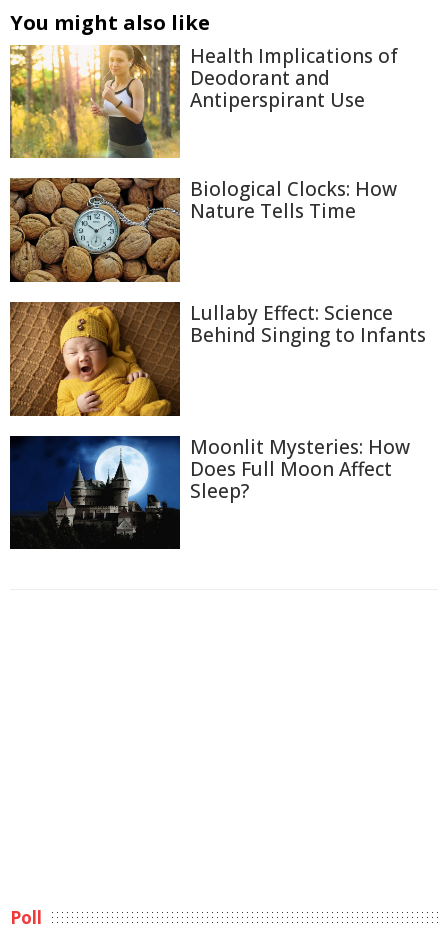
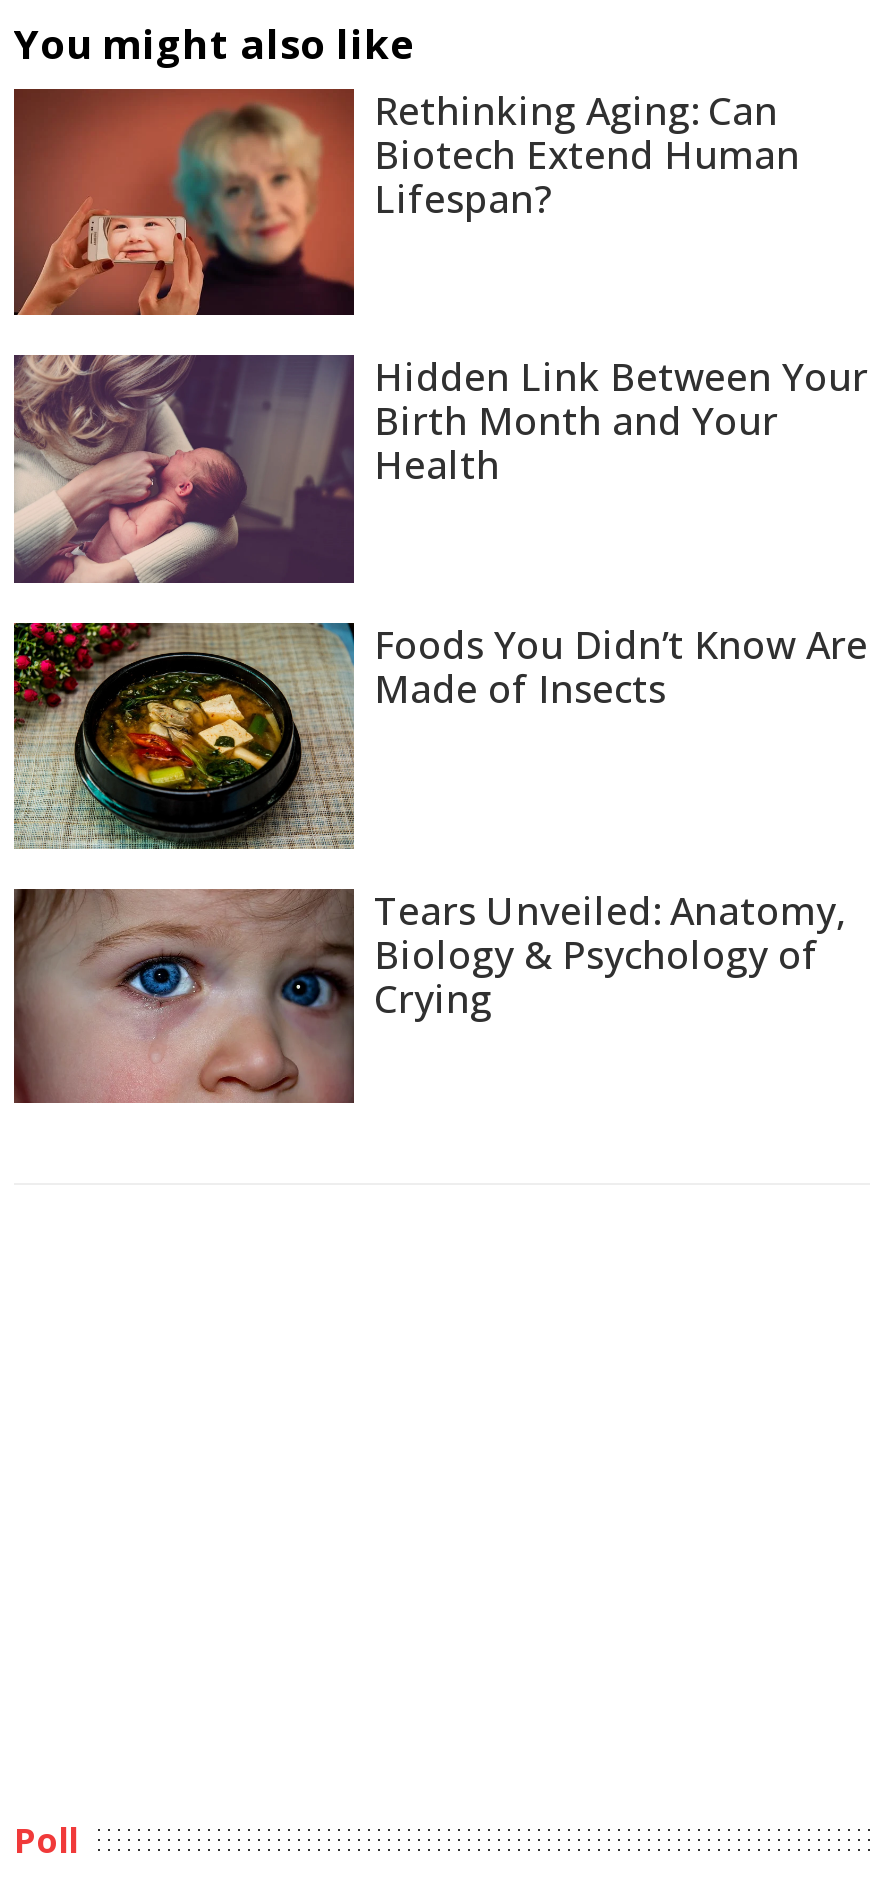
- [image]
- Health Implications of
- Deodorant and
- Antiperspirant Use
+ [image]
+ Rethinking Aging: Can
+ Biotech Extend Human
+ Lifespan?

- [image]
- Biological Clocks: How
- Nature Tells Time
+ [image]
+ Hidden Link Between Your
+ Birth Month and Your
+ Health

- [image]
- Lullaby Effect: Science
- Behind Singing to Infants
+ [image]
+ Foods You Didn’t Know Are
+ Made of Insects

- [image]
- Moonlit Mysteries: How
- Does Full Moon Affect
- Sleep?
+ [image]
+ Tears Unveiled: Anatomy,
+ Biology & Psychology of
+ Crying
